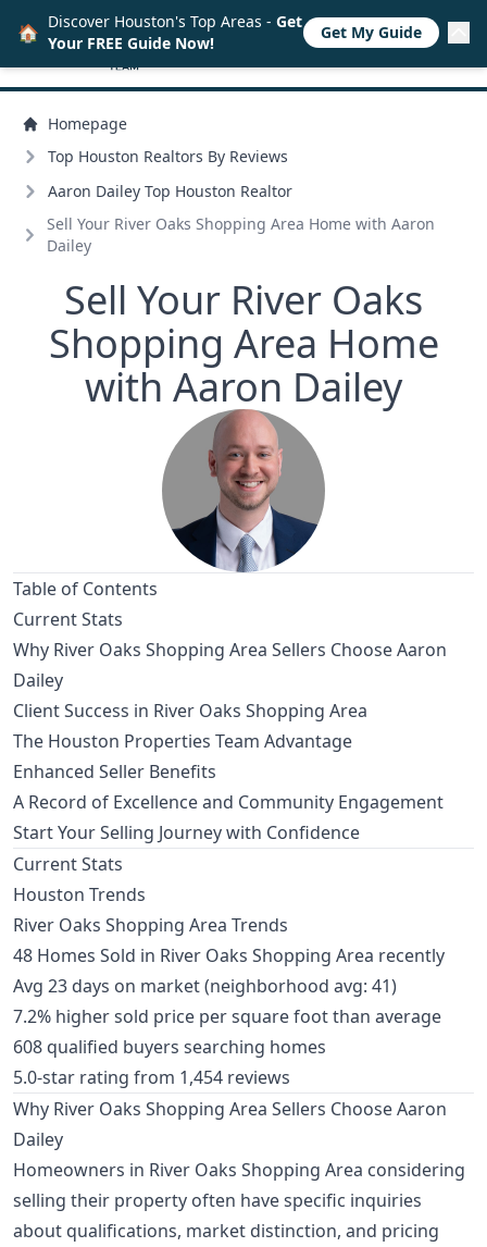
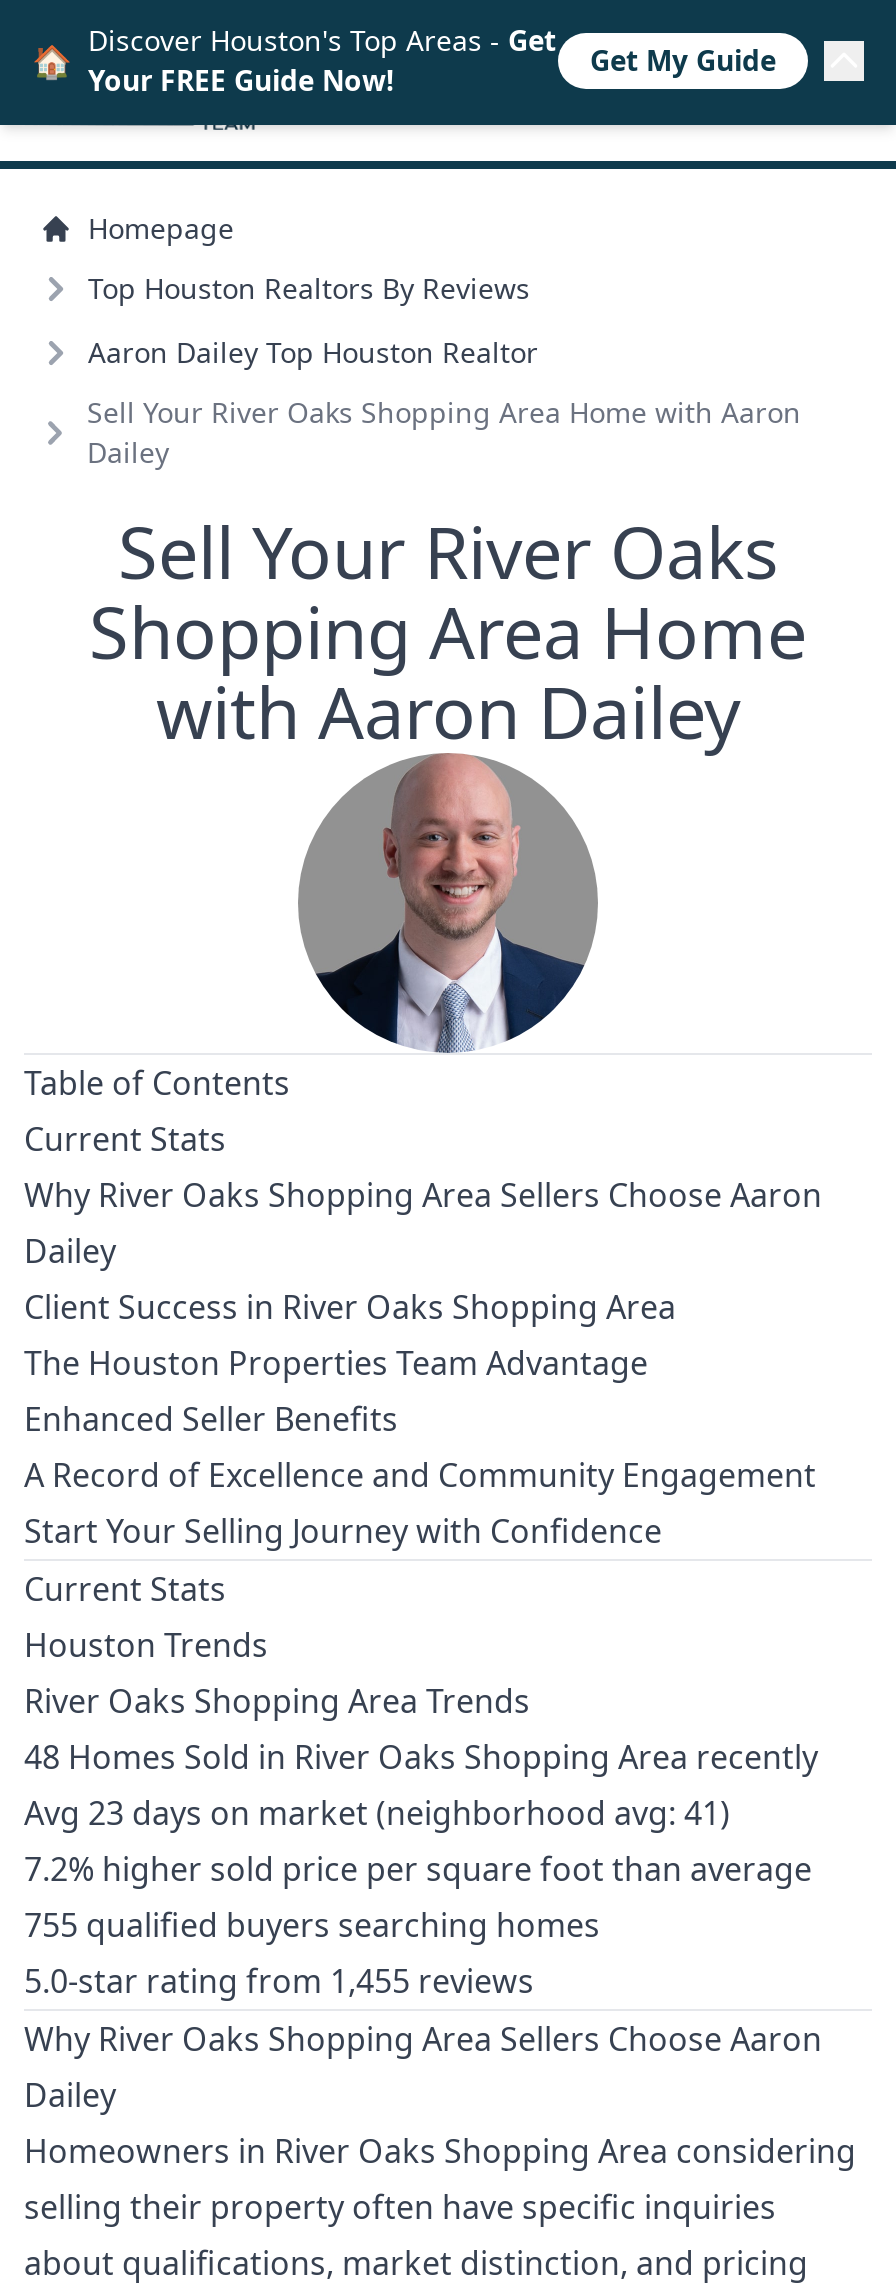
- 608 qualified buyers searching homes
+ 755 qualified buyers searching homes

- 5.0-star rating from 1,454 reviews
+ 5.0-star rating from 1,455 reviews
